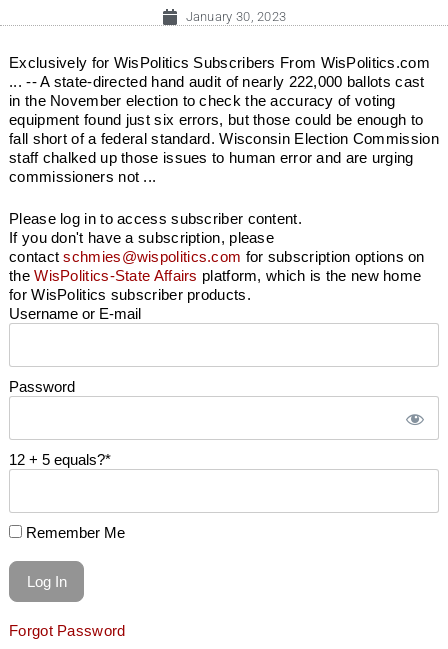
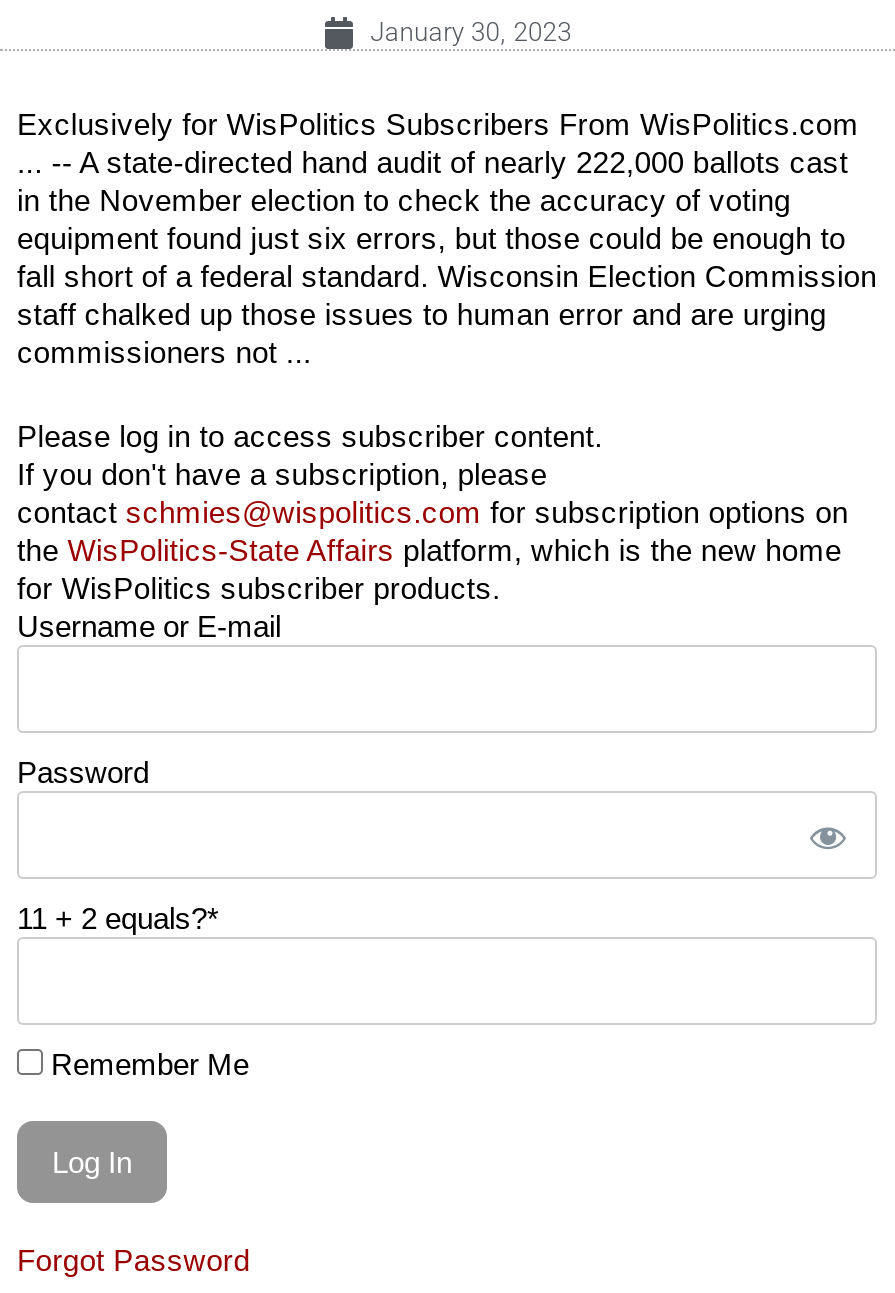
- 12 + 5 equals?*
+ 11 + 2 equals?*
